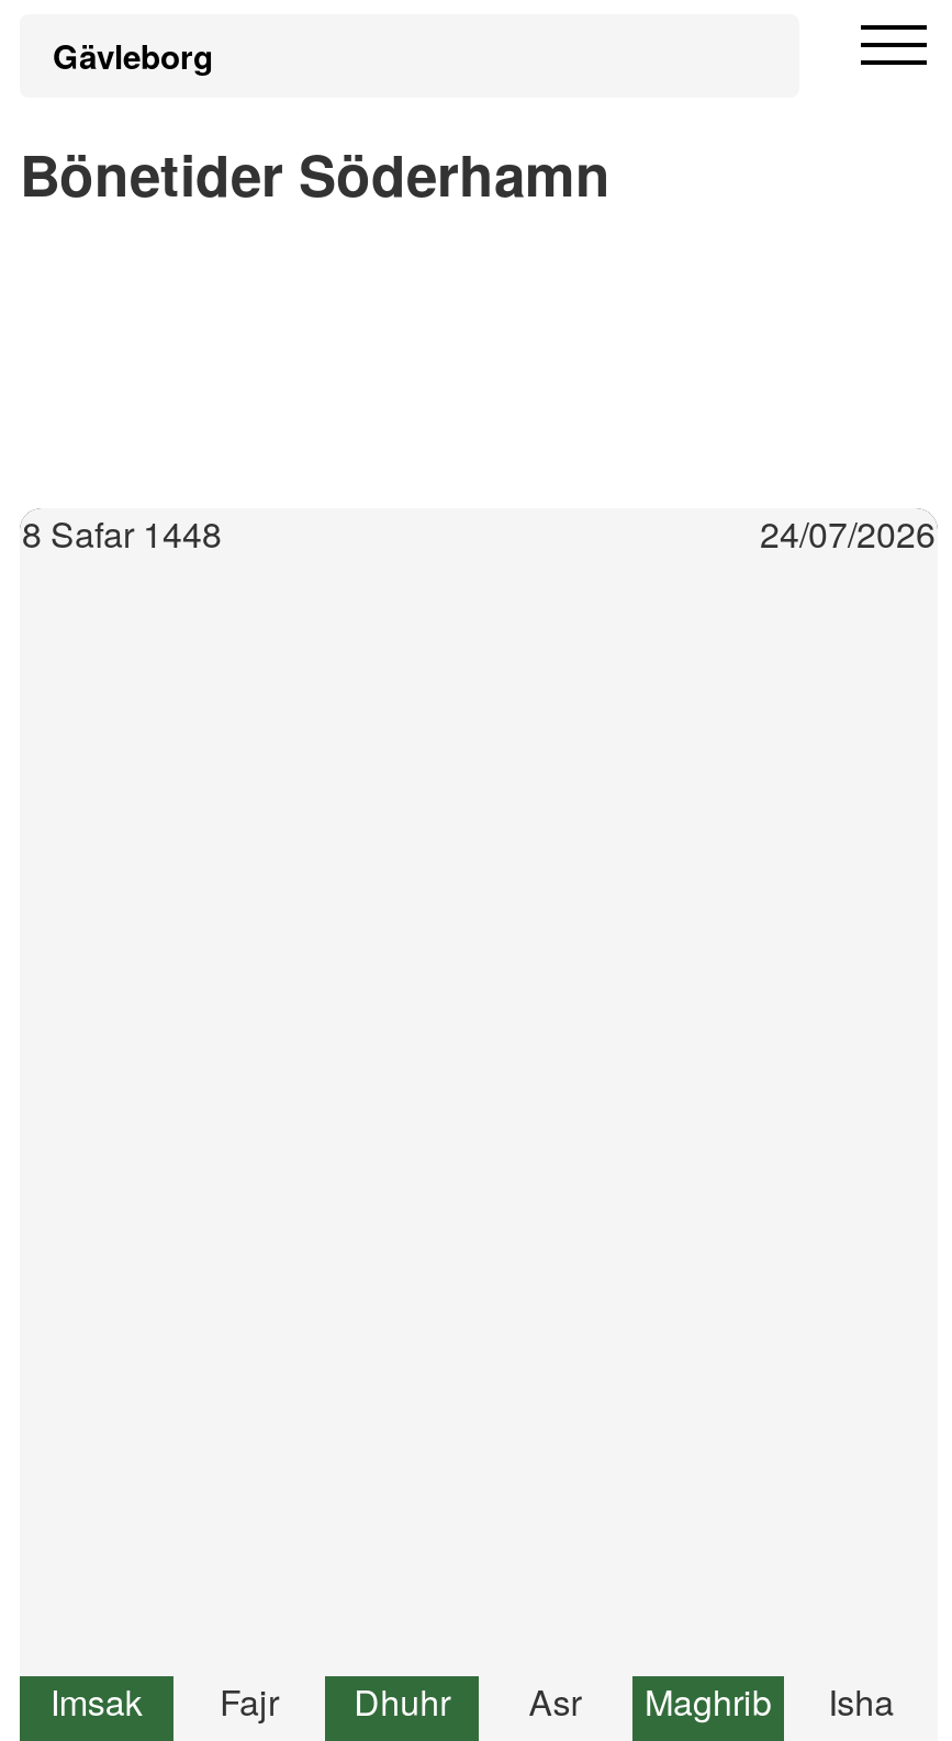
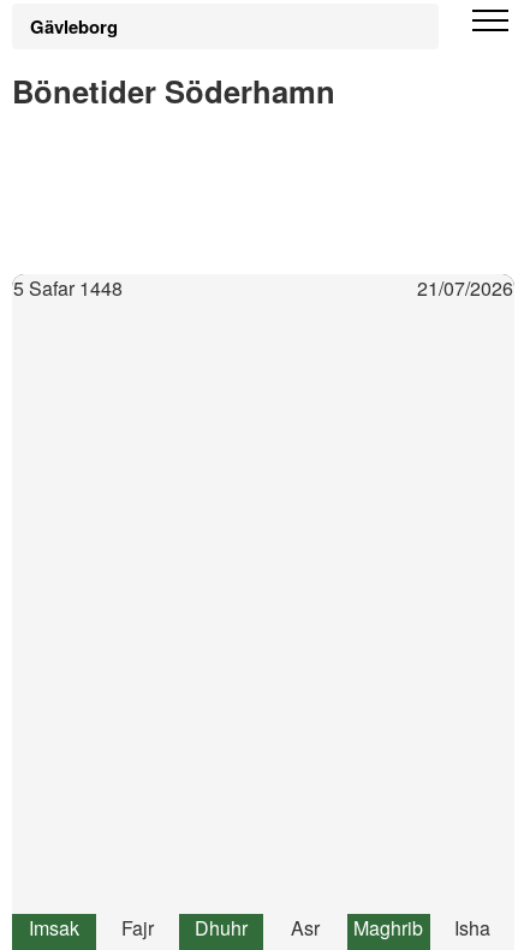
- 8 Safar 1448
+ 5 Safar 1448

- 24/07/2026
+ 21/07/2026
